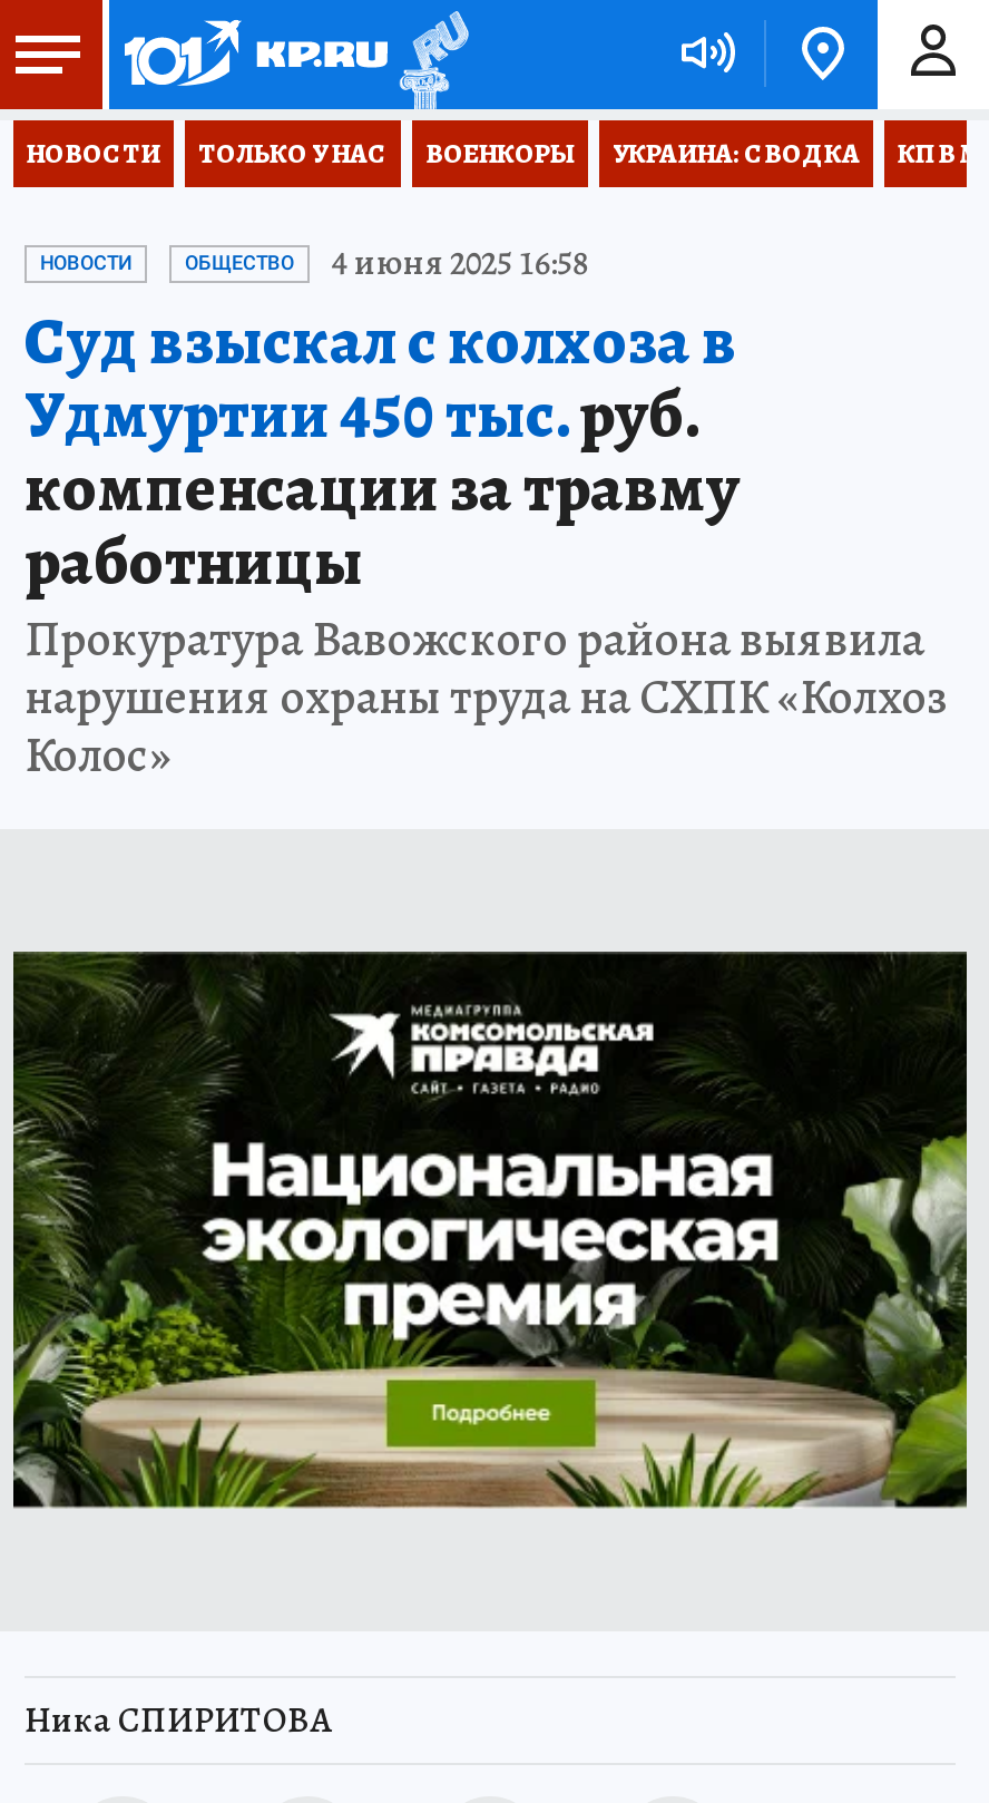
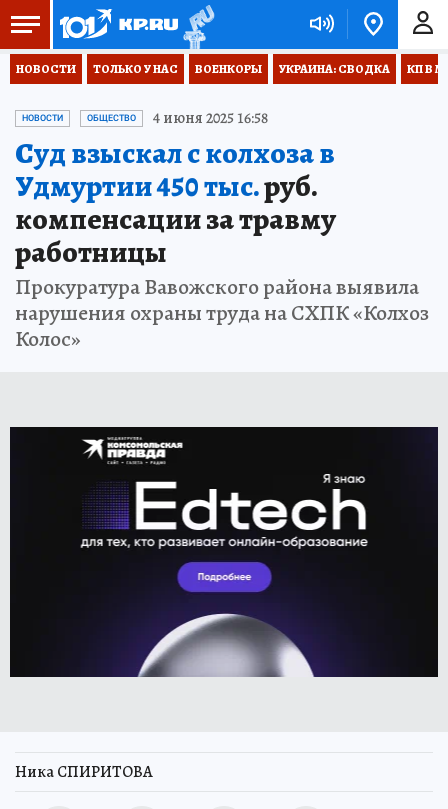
- [image]
+ [image]
